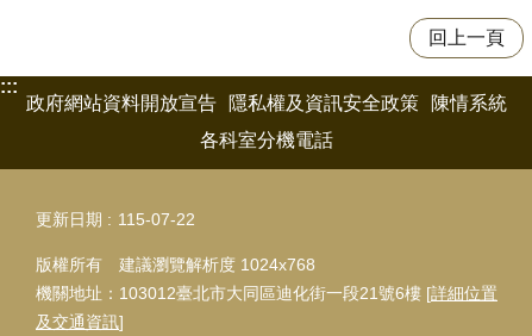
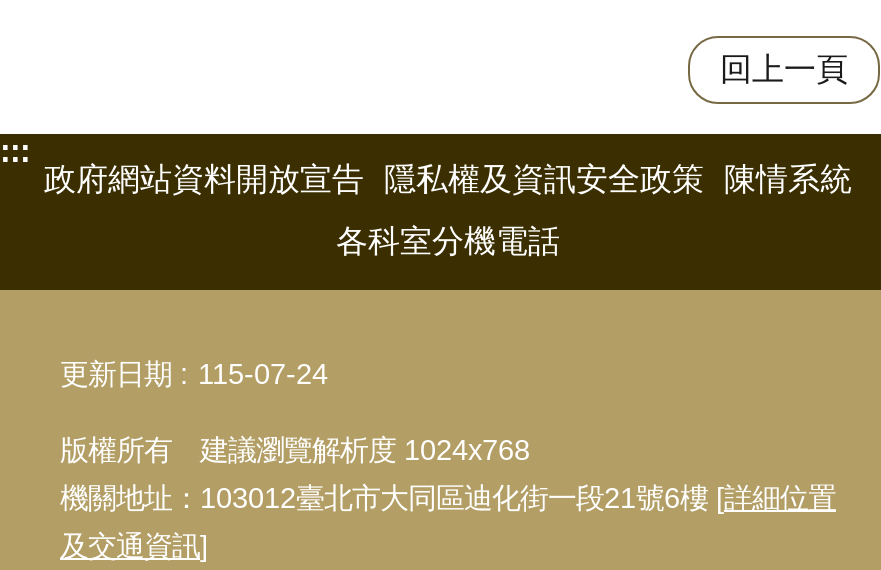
- 115-07-22
+ 115-07-24
